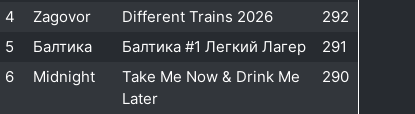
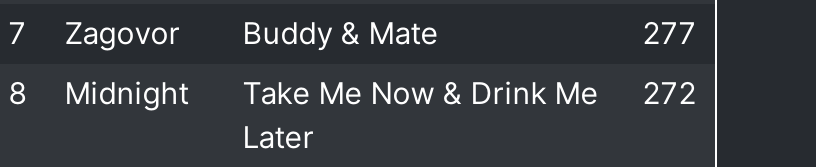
- 4
+ 7

- Different Trains 2026
- 292
- 5
- Балтика
- Балтика #1 Легкий Лагер
- 291
- 6
+ Buddy & Mate
+ 277
+ 8

- 290
+ 272
